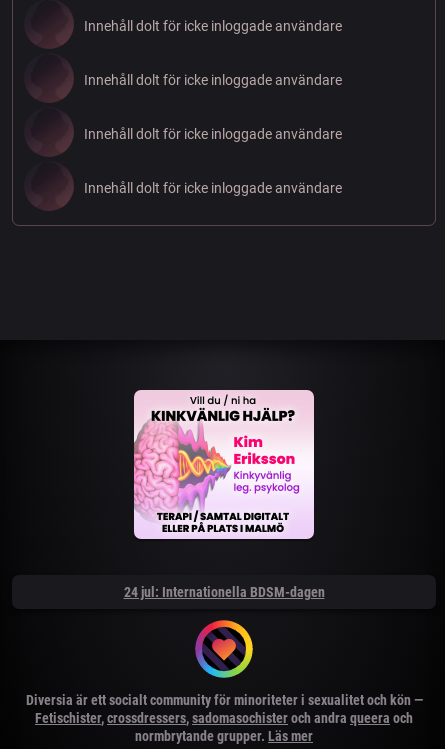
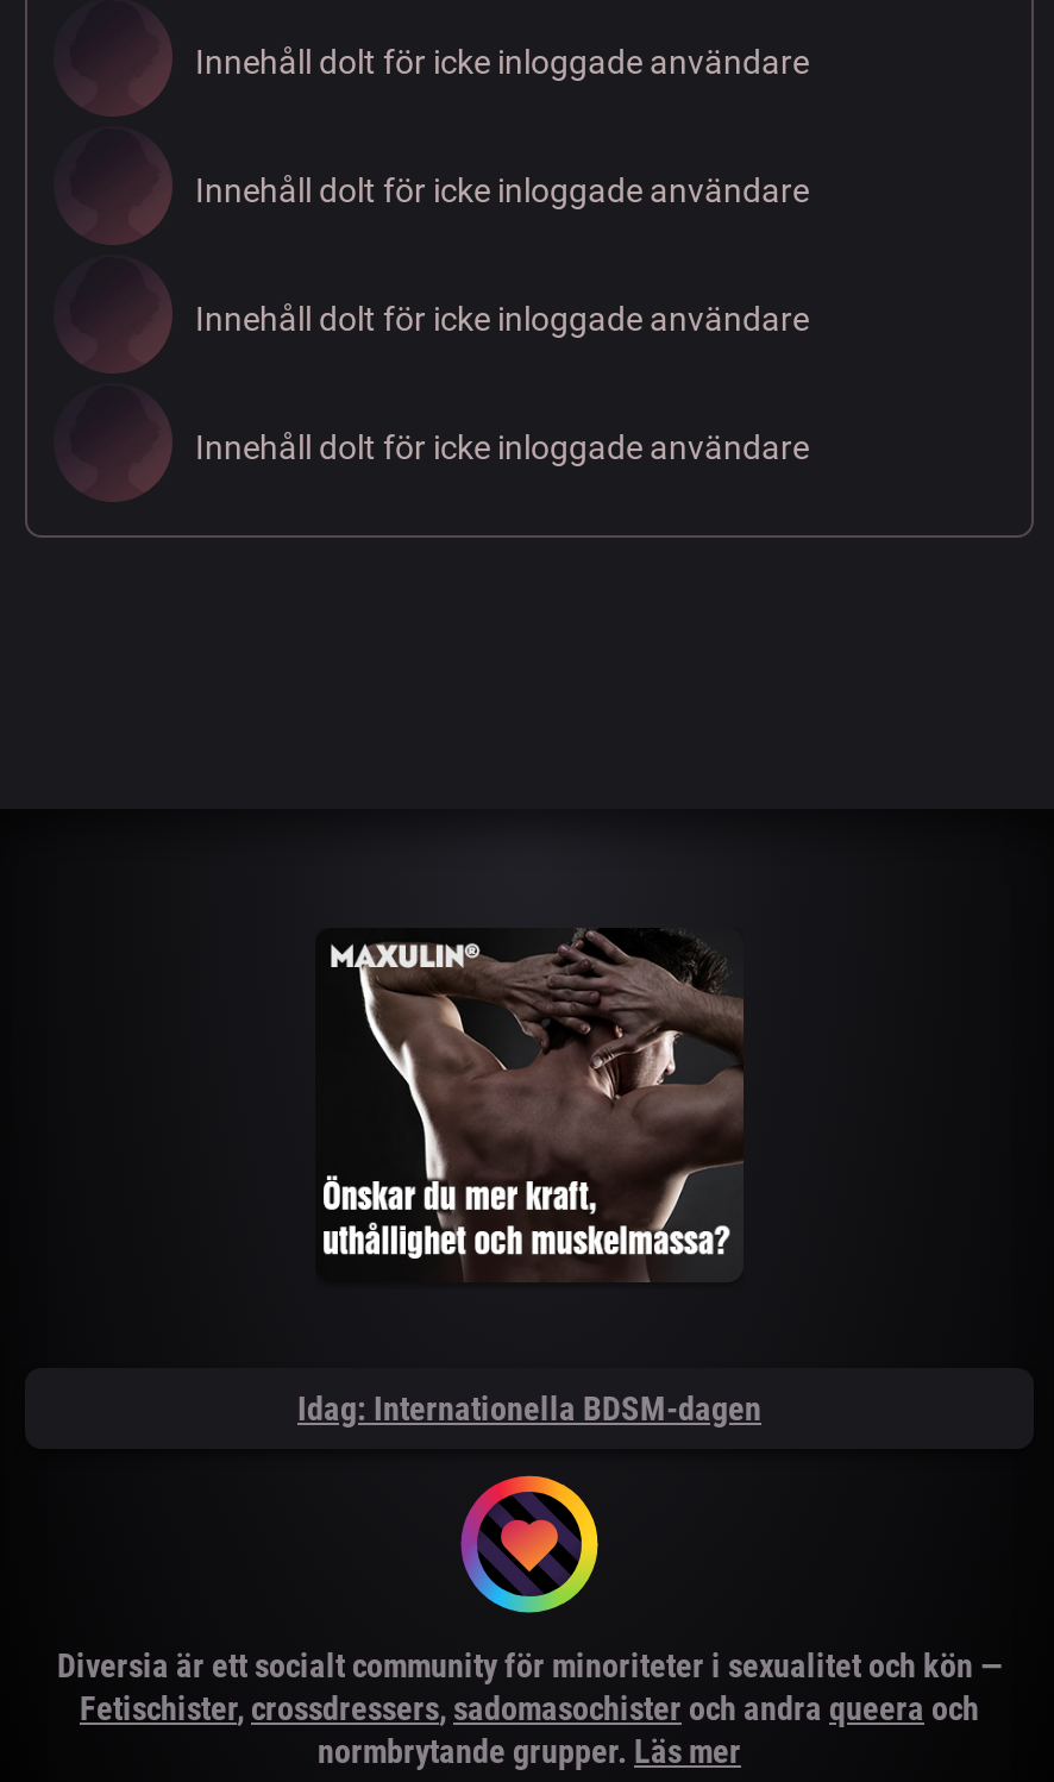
- [image]
+ [image]

- 24 jul: Internationella BDSM-dagen
+ Idag: Internationella BDSM-dagen
